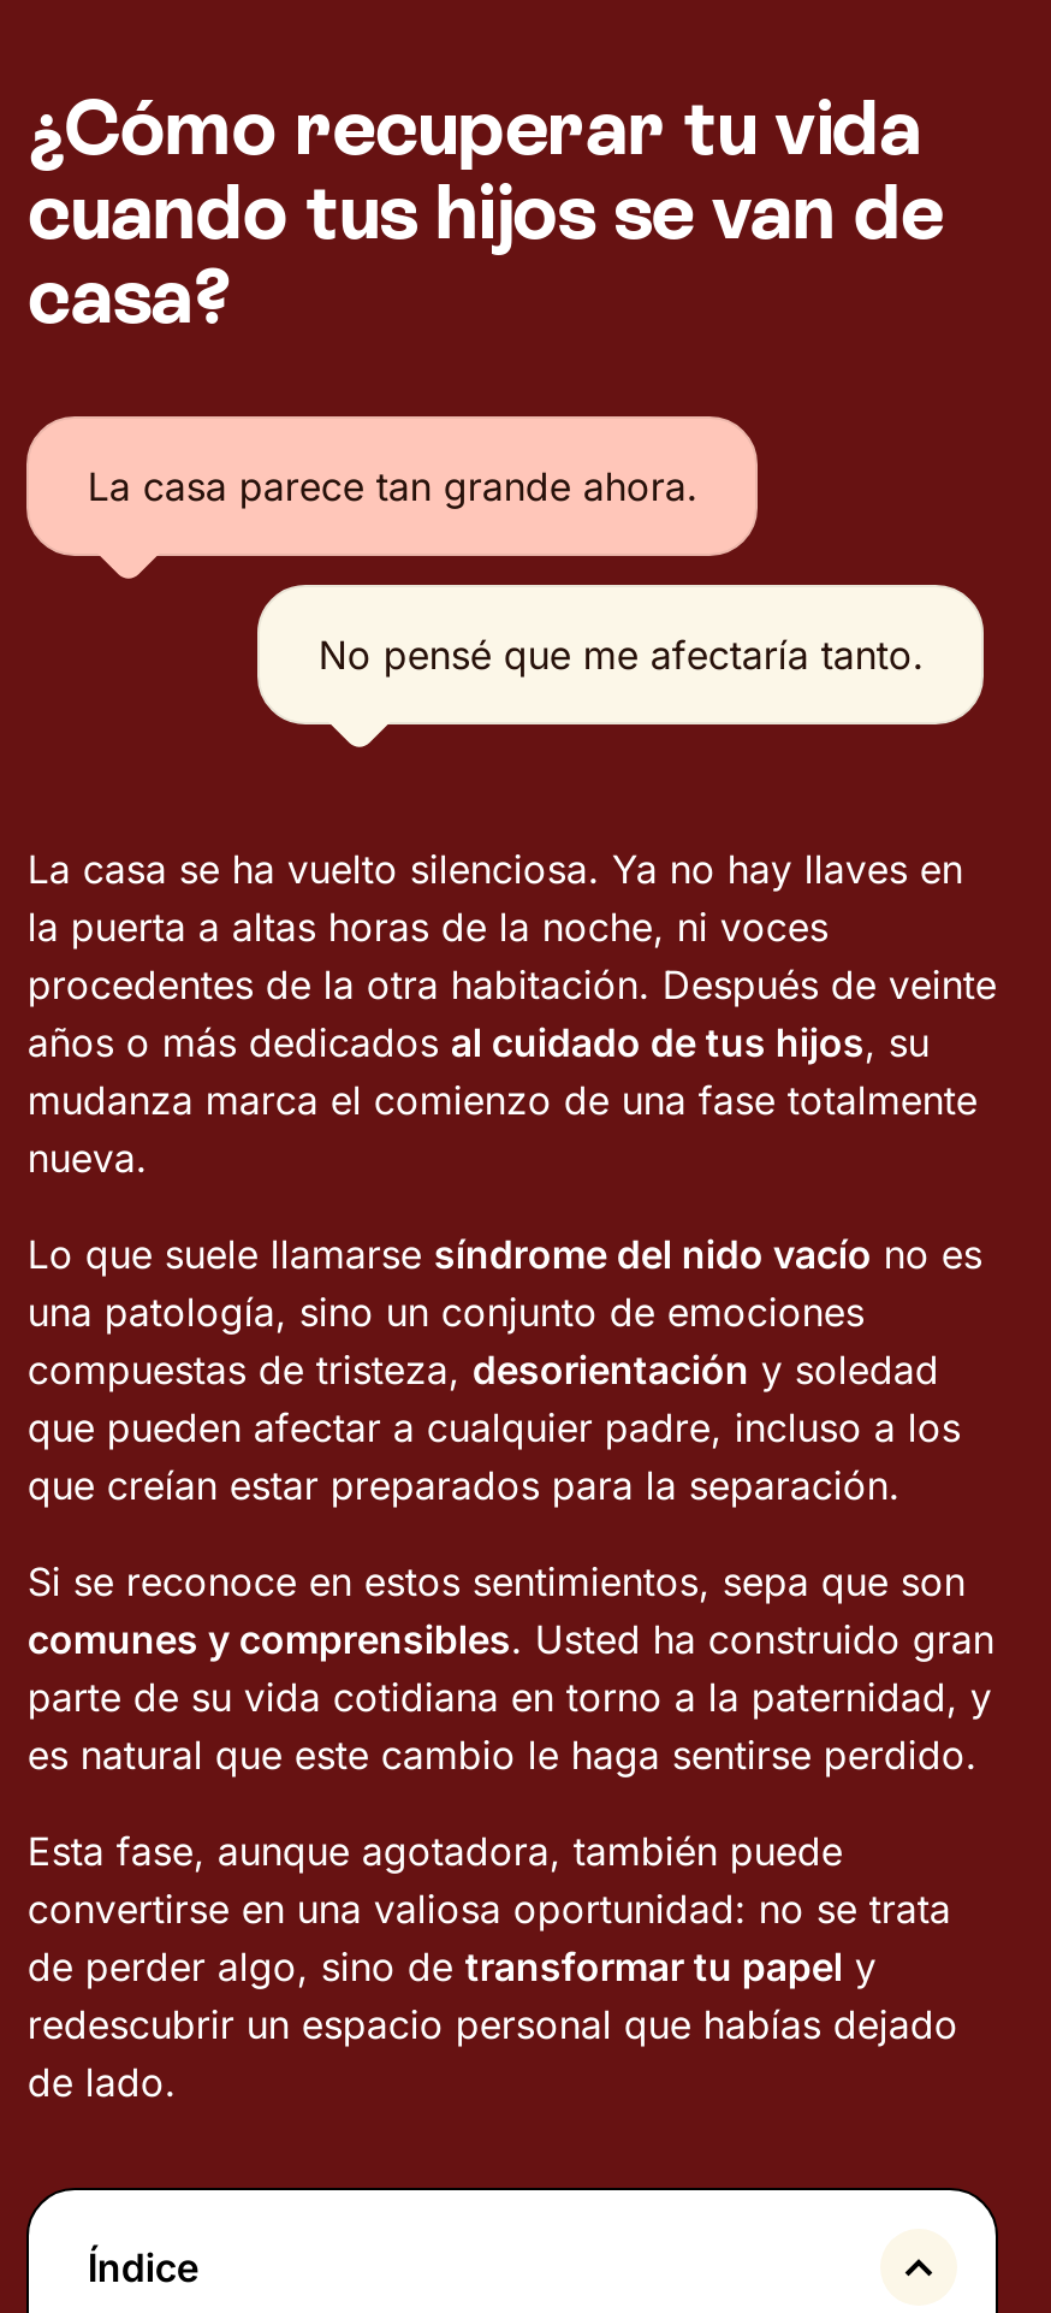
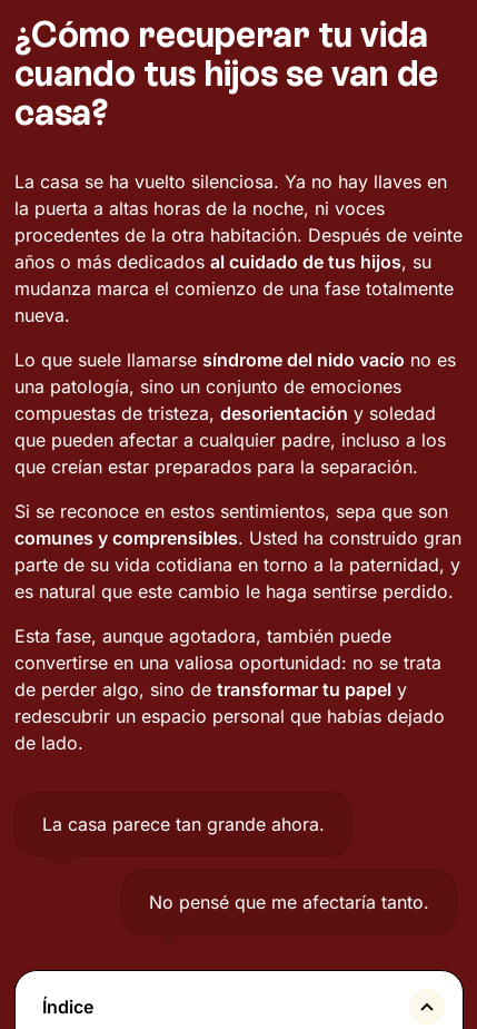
- [image]

moved down: La casa parece tan grande ahora. | No pensé que me afectaría tanto.

moved up: La casa se ha vuelto silenciosa. Ya no hay llaves en | la puerta a altas horas de la noche, ni voces | procedentes de la otra habitación. Después de veinte | ... | redescubrir un espacio personal que habías dejado | de lado.
